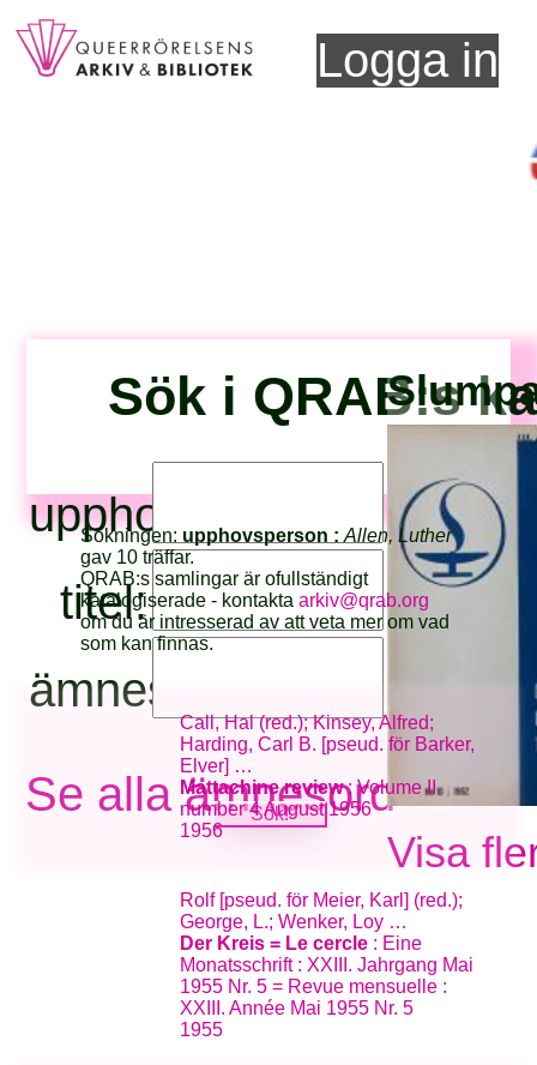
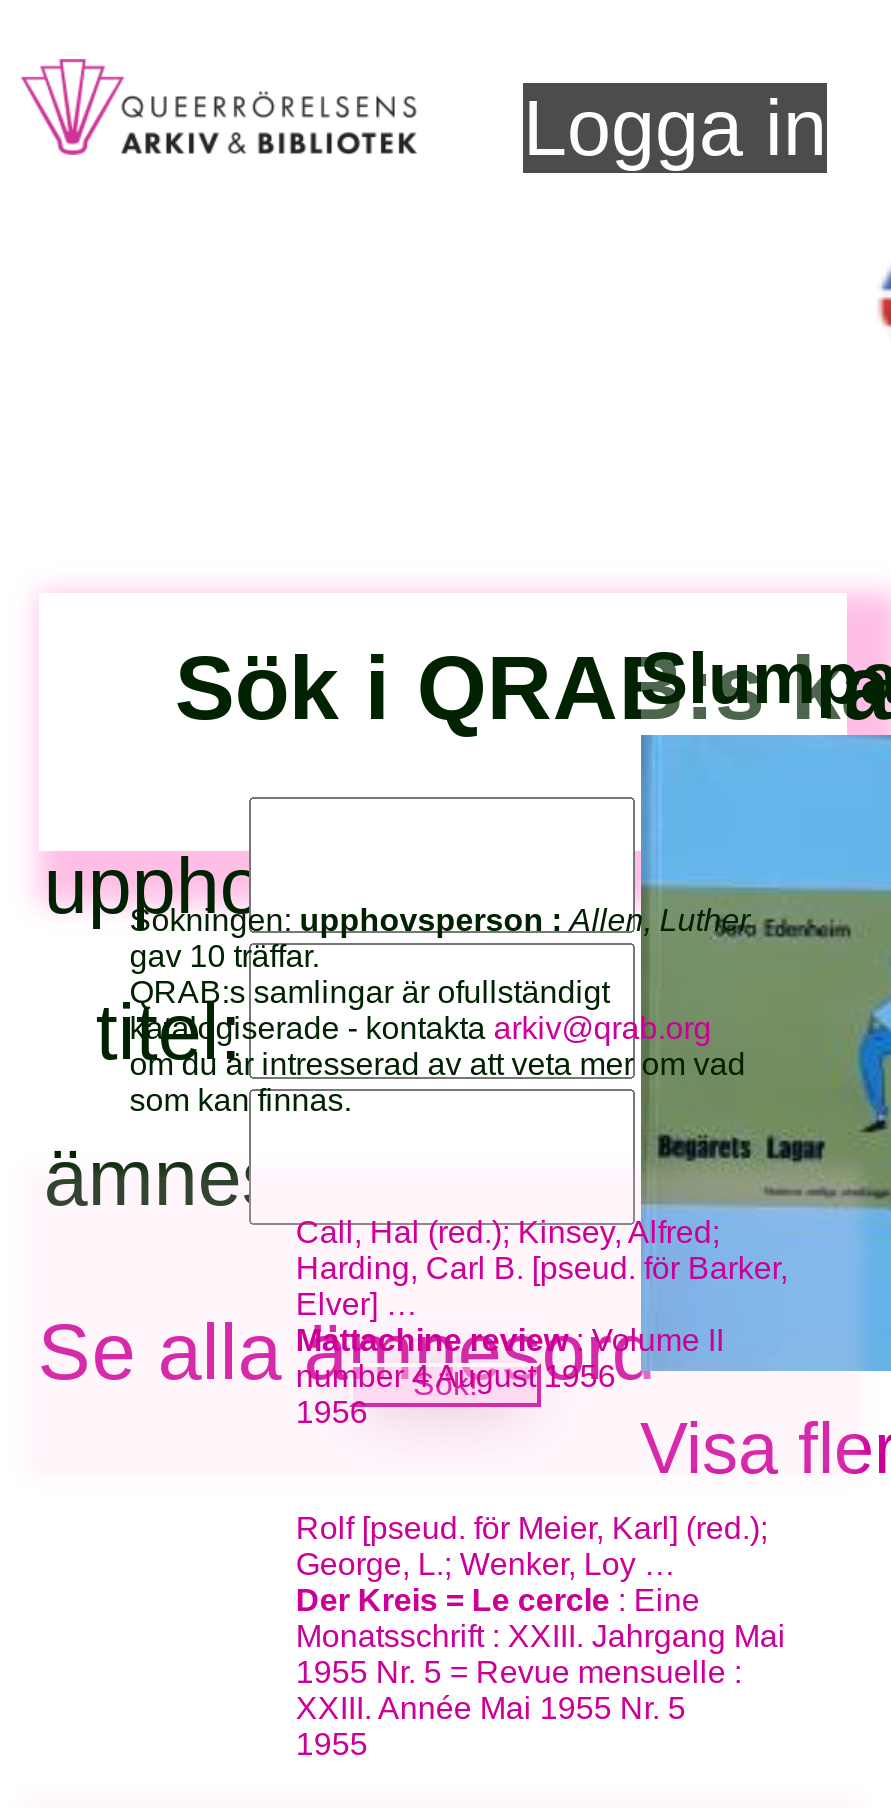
- [image]
+ [image]
